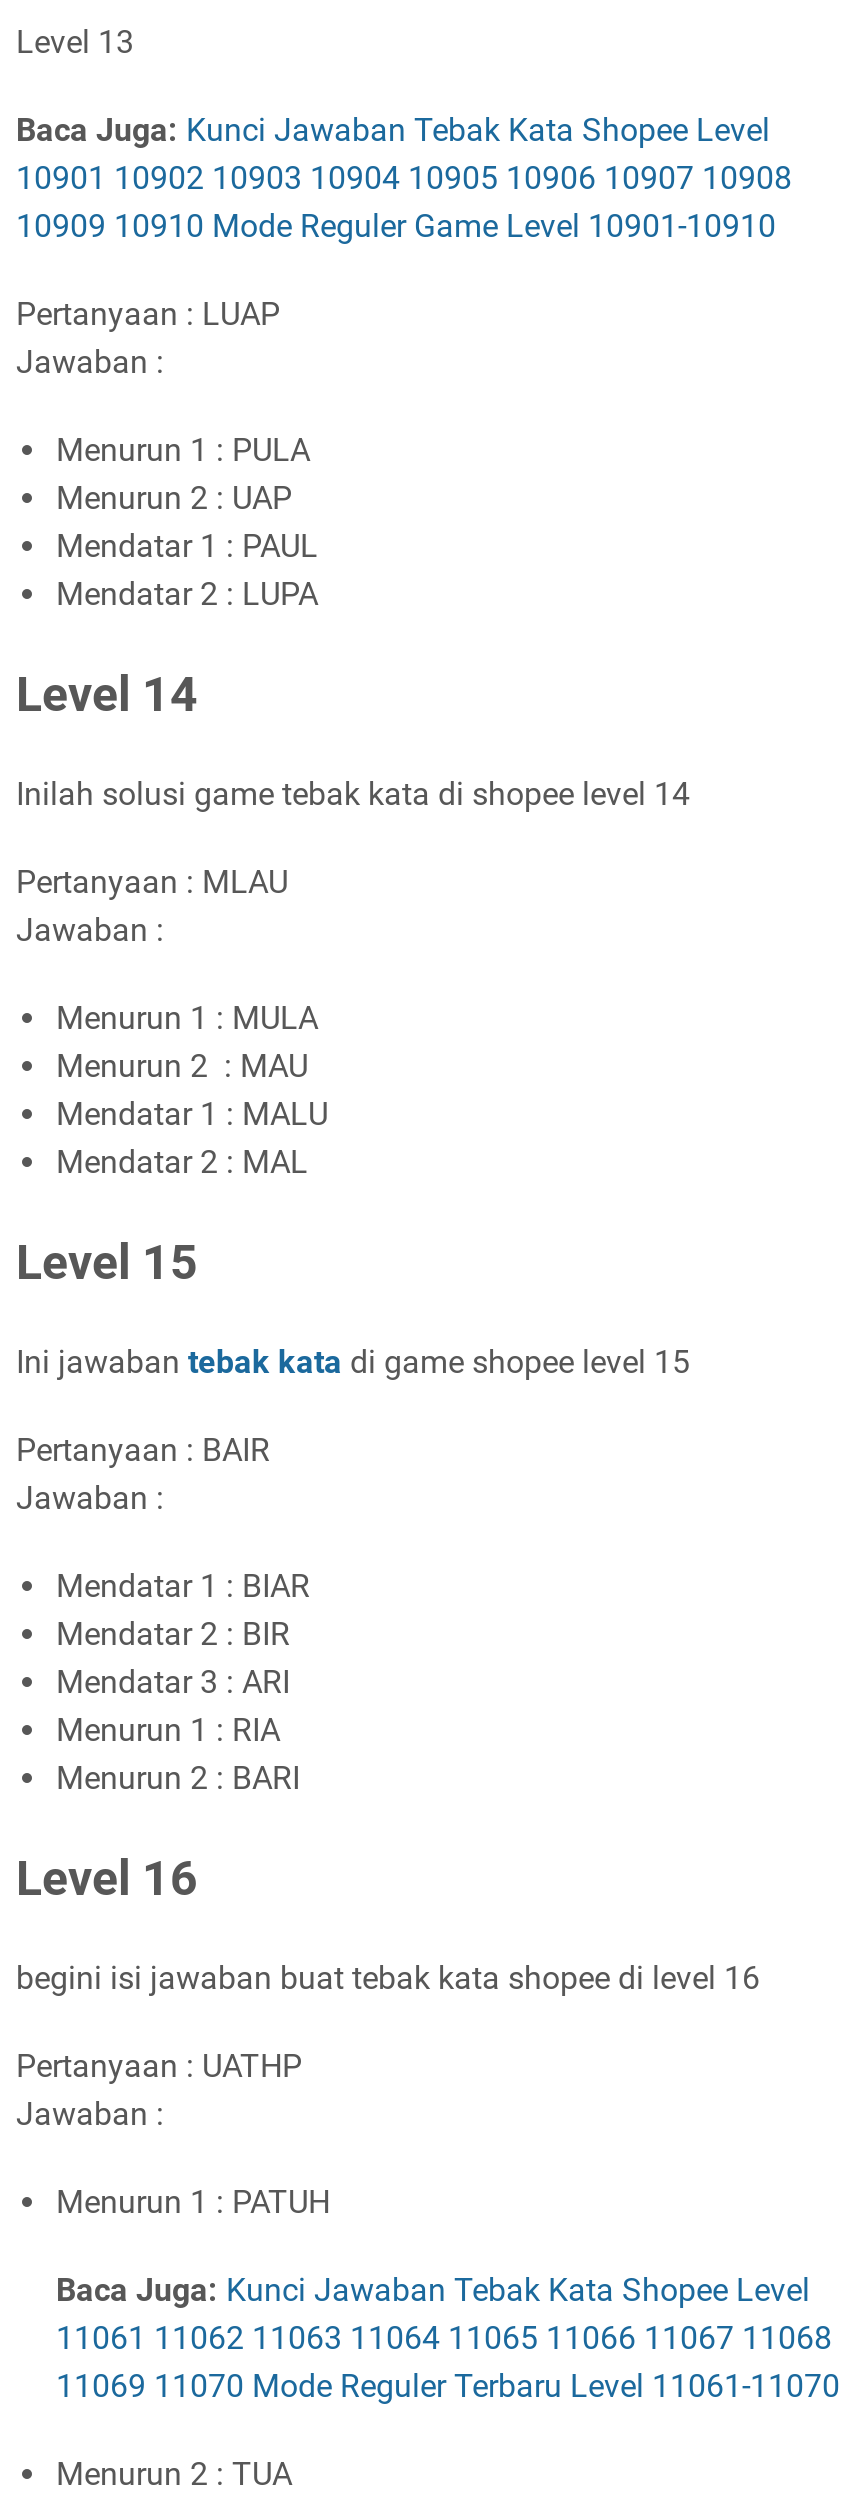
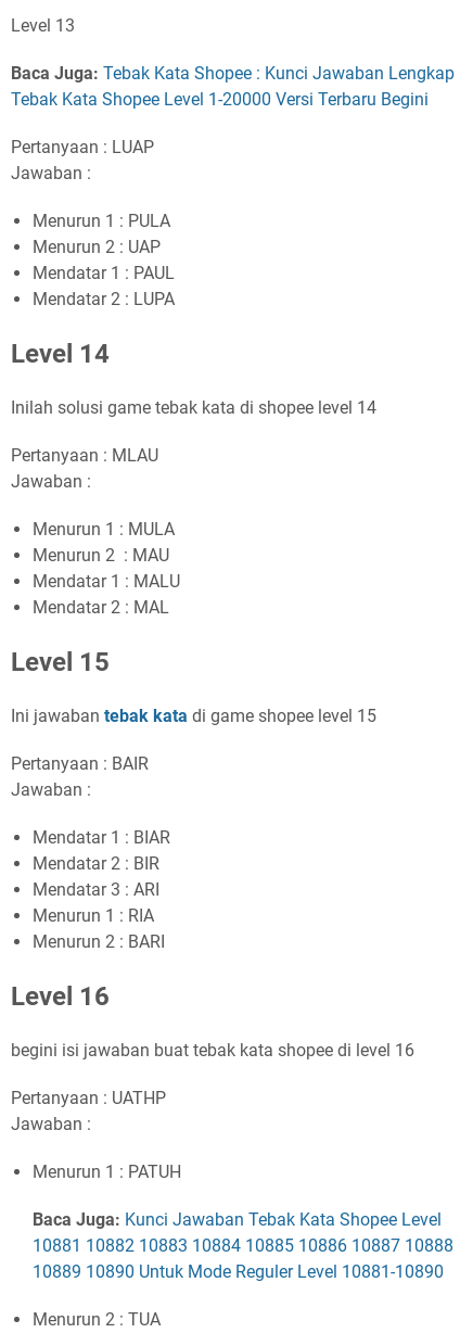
- Baca Juga: Kunci Jawaban Tebak Kata Shopee Level
- 10901 10902 10903 10904 10905 10906 10907 10908
- 10909 10910 Mode Reguler Game Level 10901-10910
+ Baca Juga: Tebak Kata Shopee : Kunci Jawaban Lengkap
+ Tebak Kata Shopee Level 1-20000 Versi Terbaru Begini

- 11061 11062 11063 11064 11065 11066 11067 11068
+ 10881 10882 10883 10884 10885 10886 10887 10888

- 11069 11070 Mode Reguler Terbaru Level 11061-11070
+ 10889 10890 Untuk Mode Reguler Level 10881-10890
